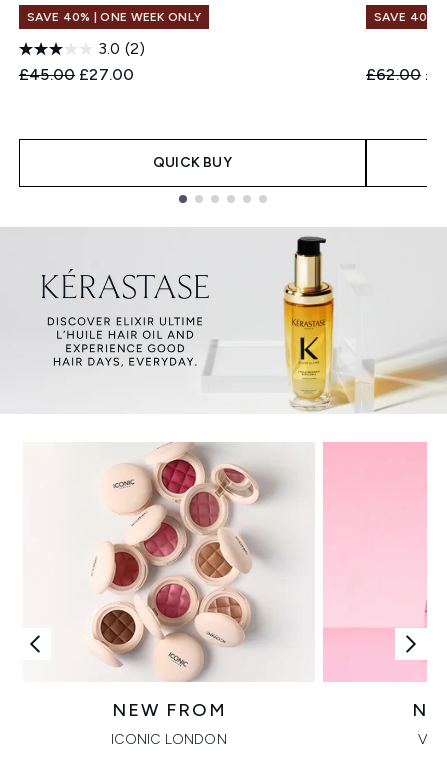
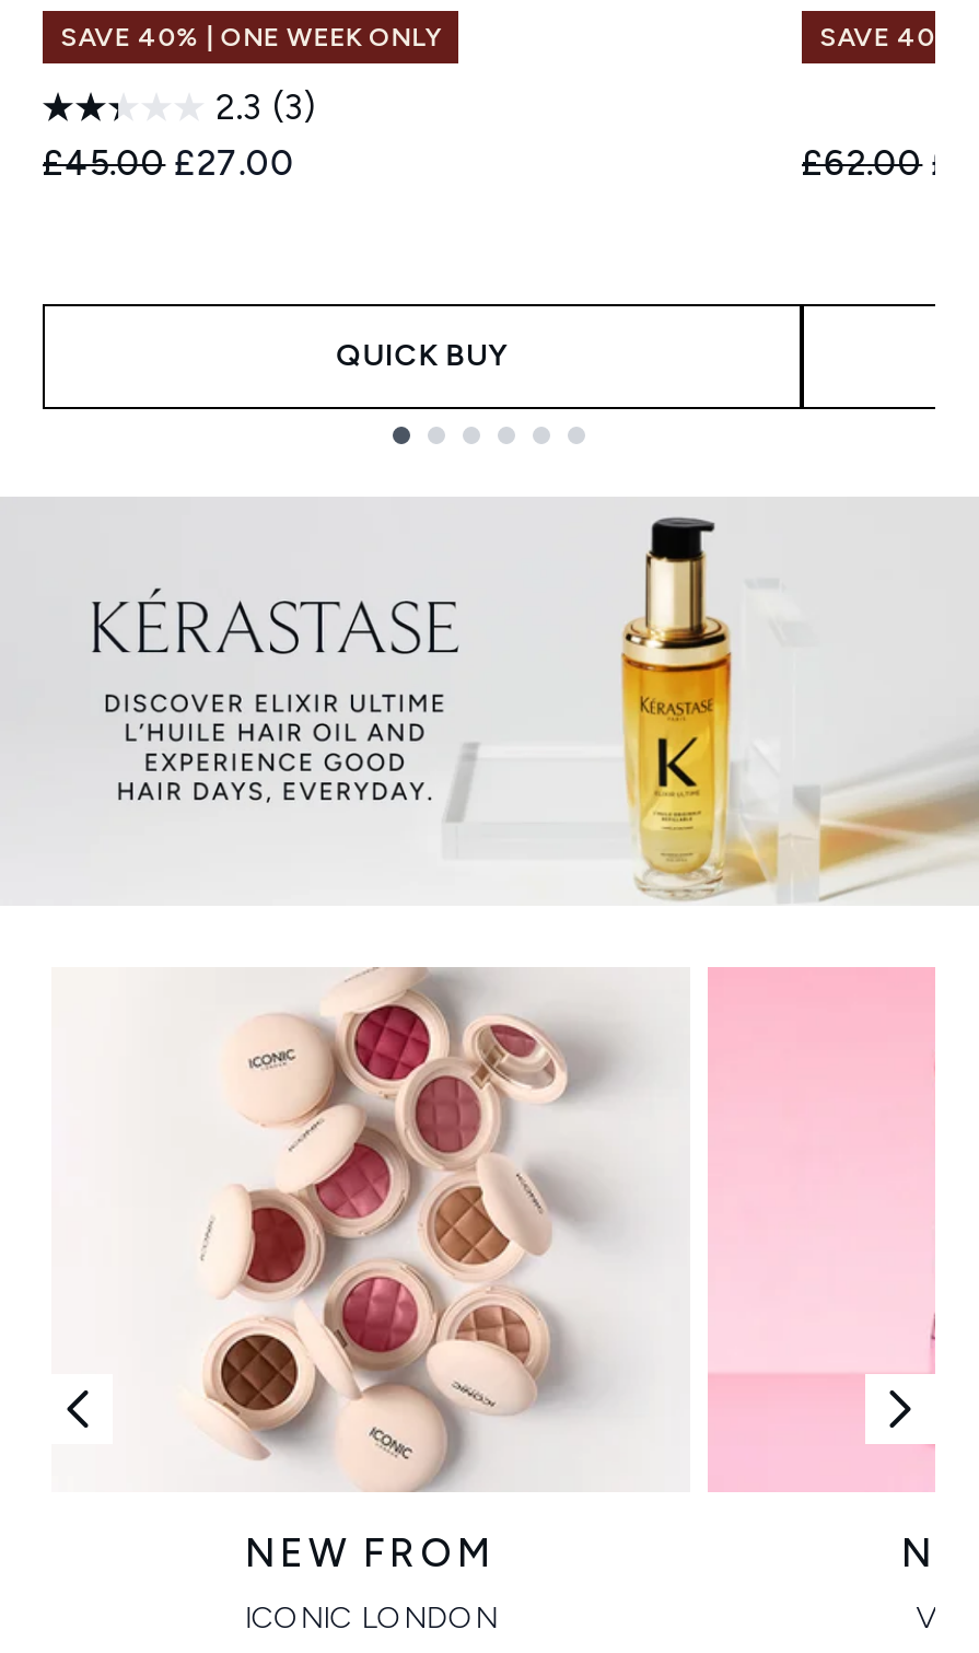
- 3.0 (2)
+ 2.3 (3)
